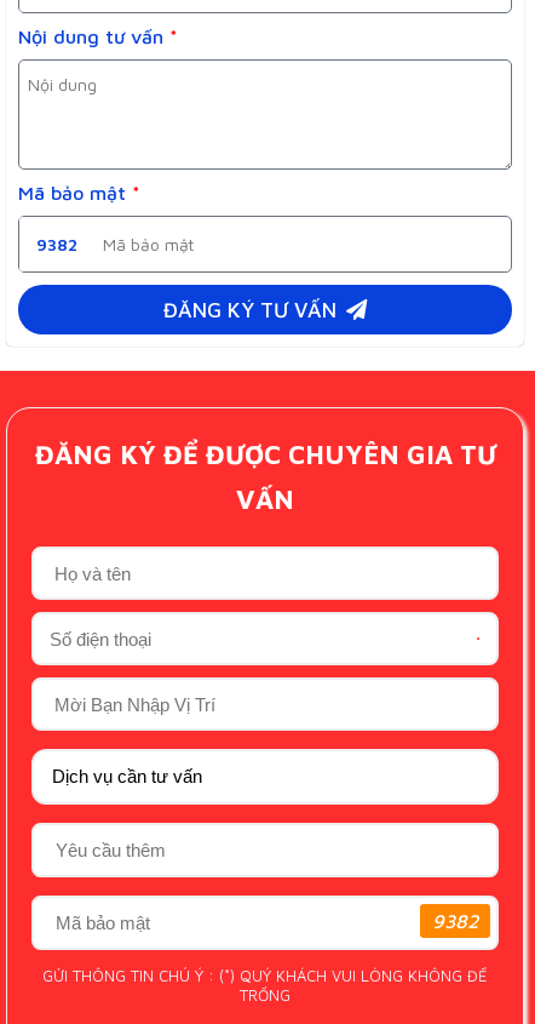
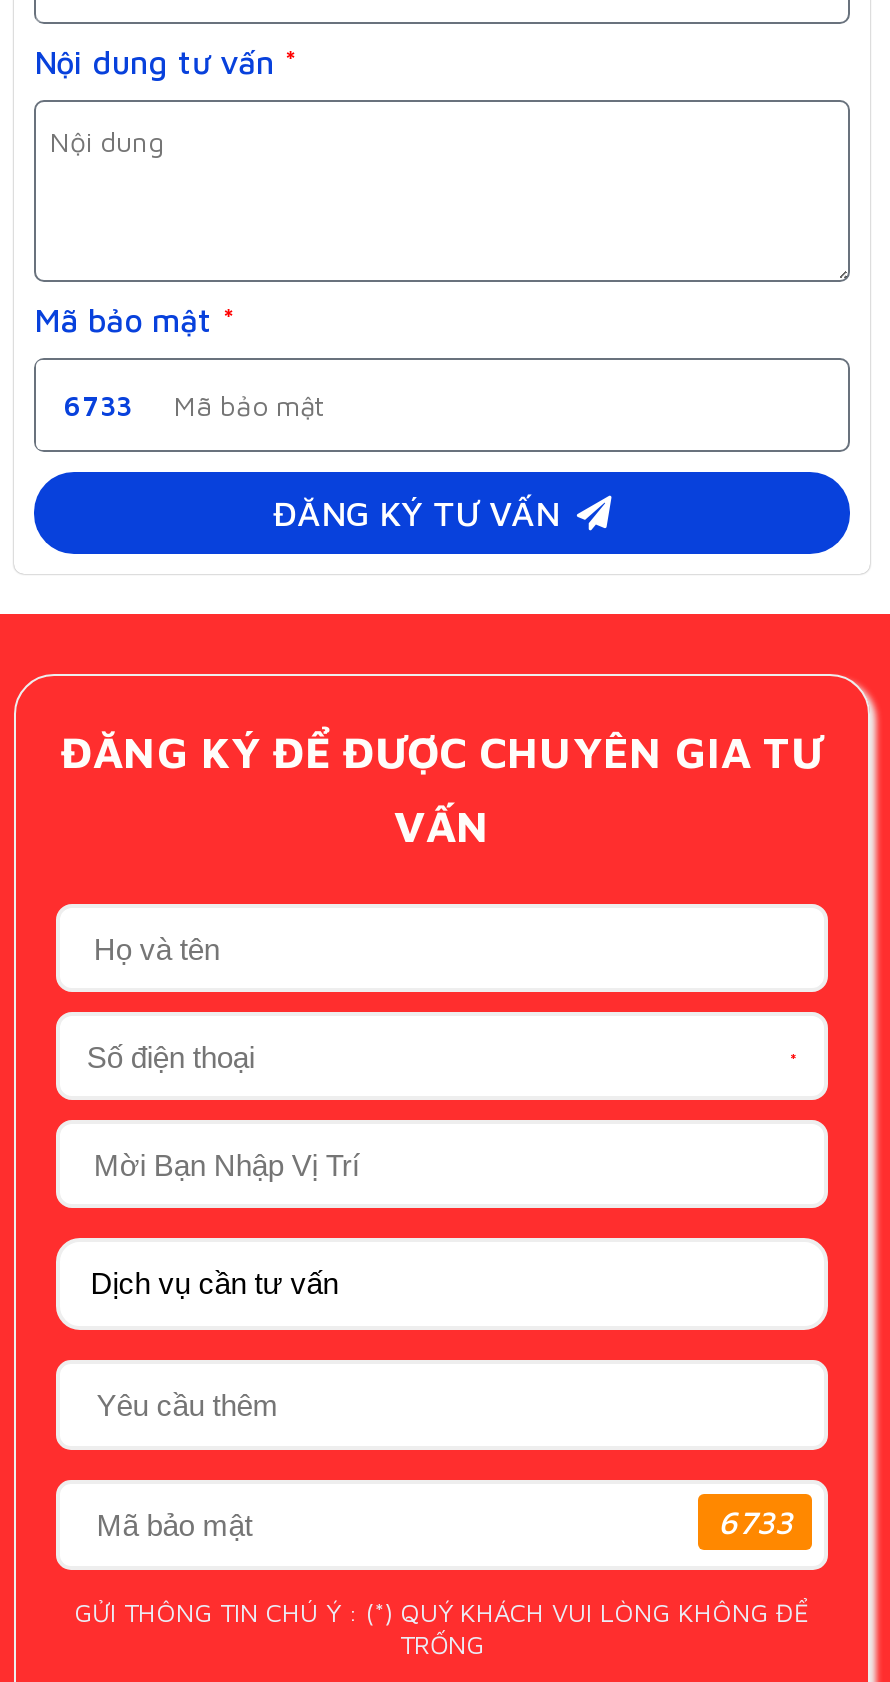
- 9382
+ 6733

- 9382
+ 6733
